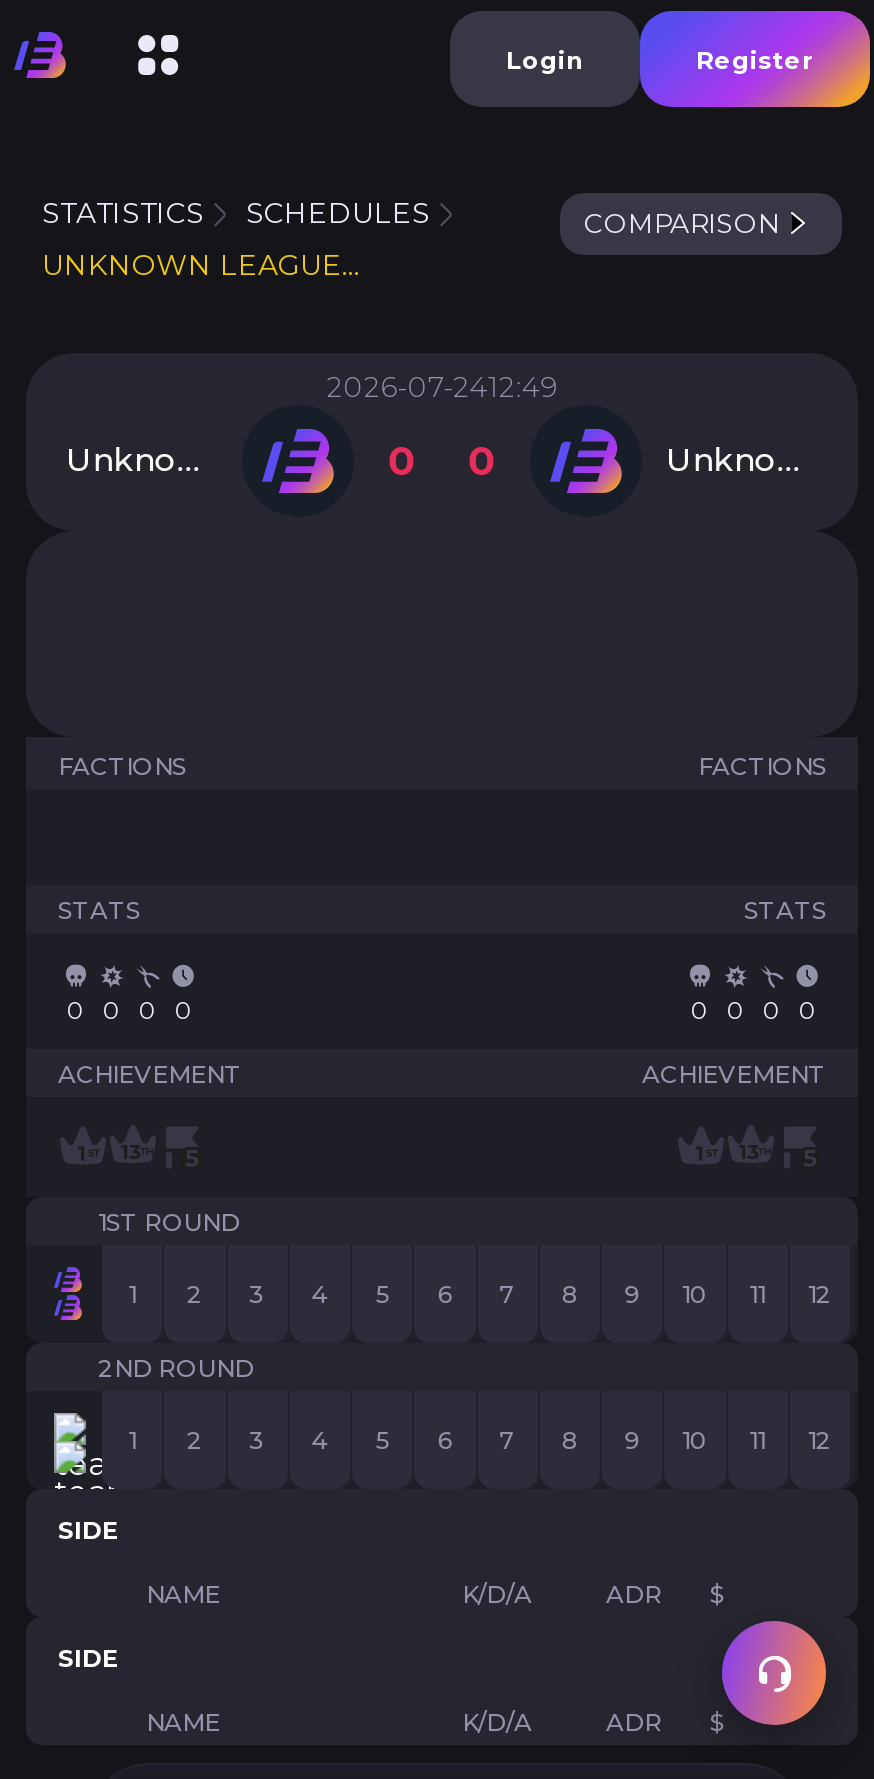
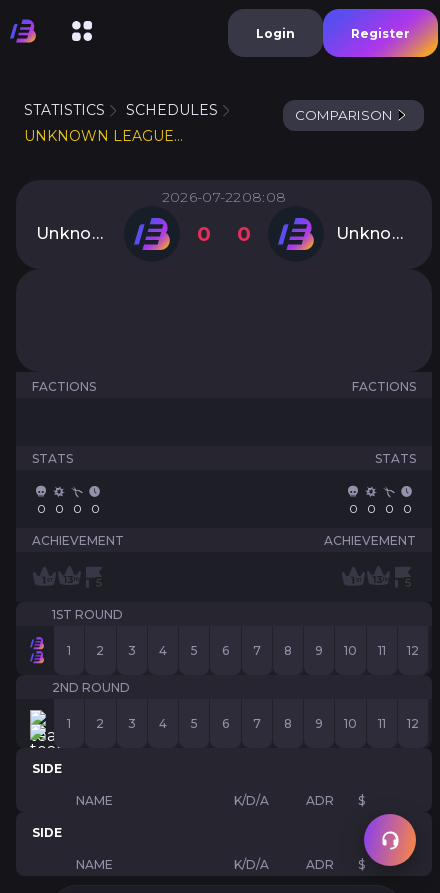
- 2026-07-2412:49
+ 2026-07-2208:08
